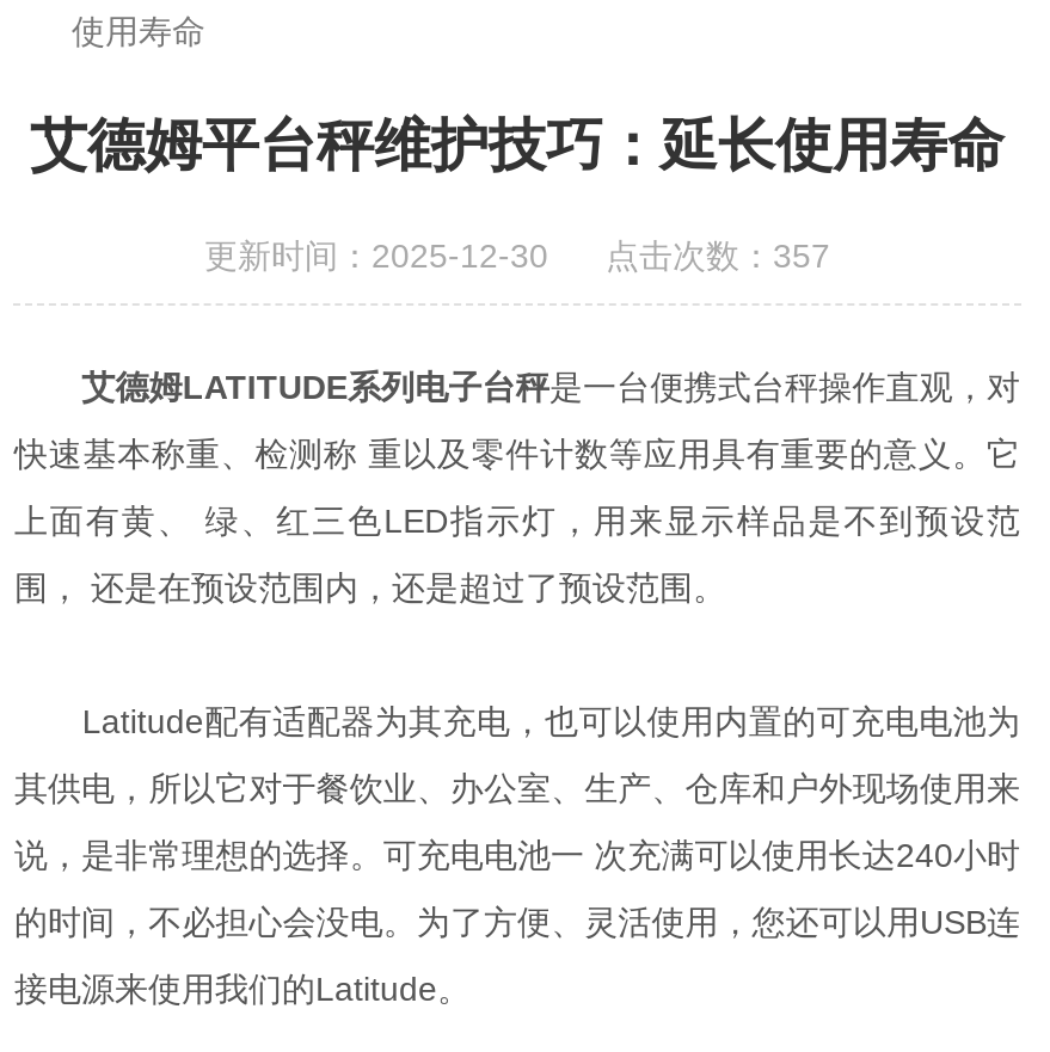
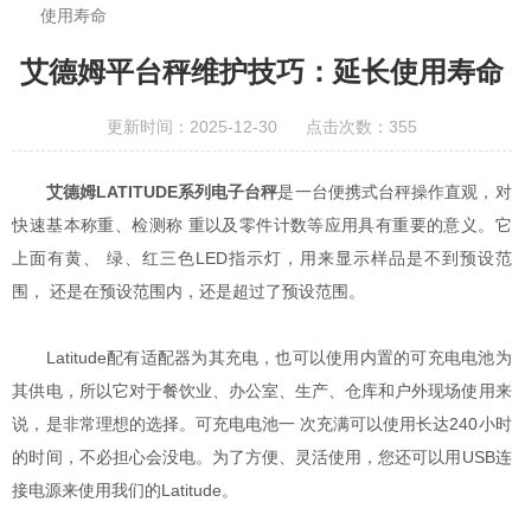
- 更新时间：2025-12-30 点击次数：357
+ 更新时间：2025-12-30 点击次数：355
